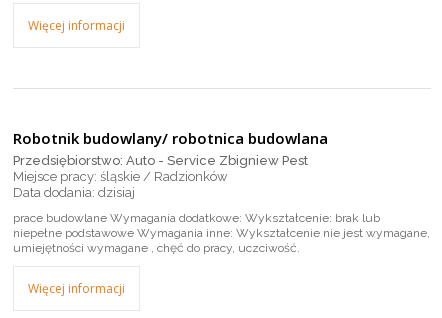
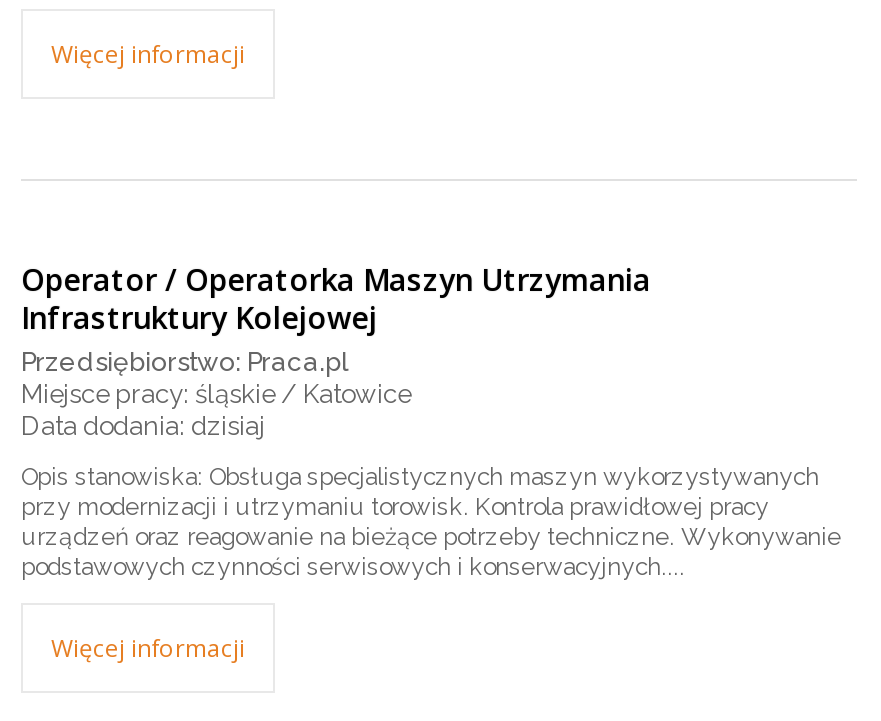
- Robotnik budowlany/ robotnica budowlana
- Przedsiębiorstwo: Auto - Service Zbigniew Pest
- Miejsce pracy: śląskie / Radzionków
+ Operator / Operatorka Maszyn Utrzymania
+ Infrastruktury Kolejowej
+ Przedsiębiorstwo: Praca.pl
+ Miejsce pracy: śląskie / Katowice

- prace budowlane Wymagania dodatkowe: Wykształcenie: brak lub
- niepełne podstawowe Wymagania inne: Wykształcenie nie jest wymagane,
- umiejętności wymagane , chęć do pracy, uczciwość.
+ Opis stanowiska: Obsługa specjalistycznych maszyn wykorzystywanych
+ przy modernizacji i utrzymaniu torowisk. Kontrola prawidłowej pracy
+ urządzeń oraz reagowanie na bieżące potrzeby techniczne. Wykonywanie
+ podstawowych czynności serwisowych i konserwacyjnych....
